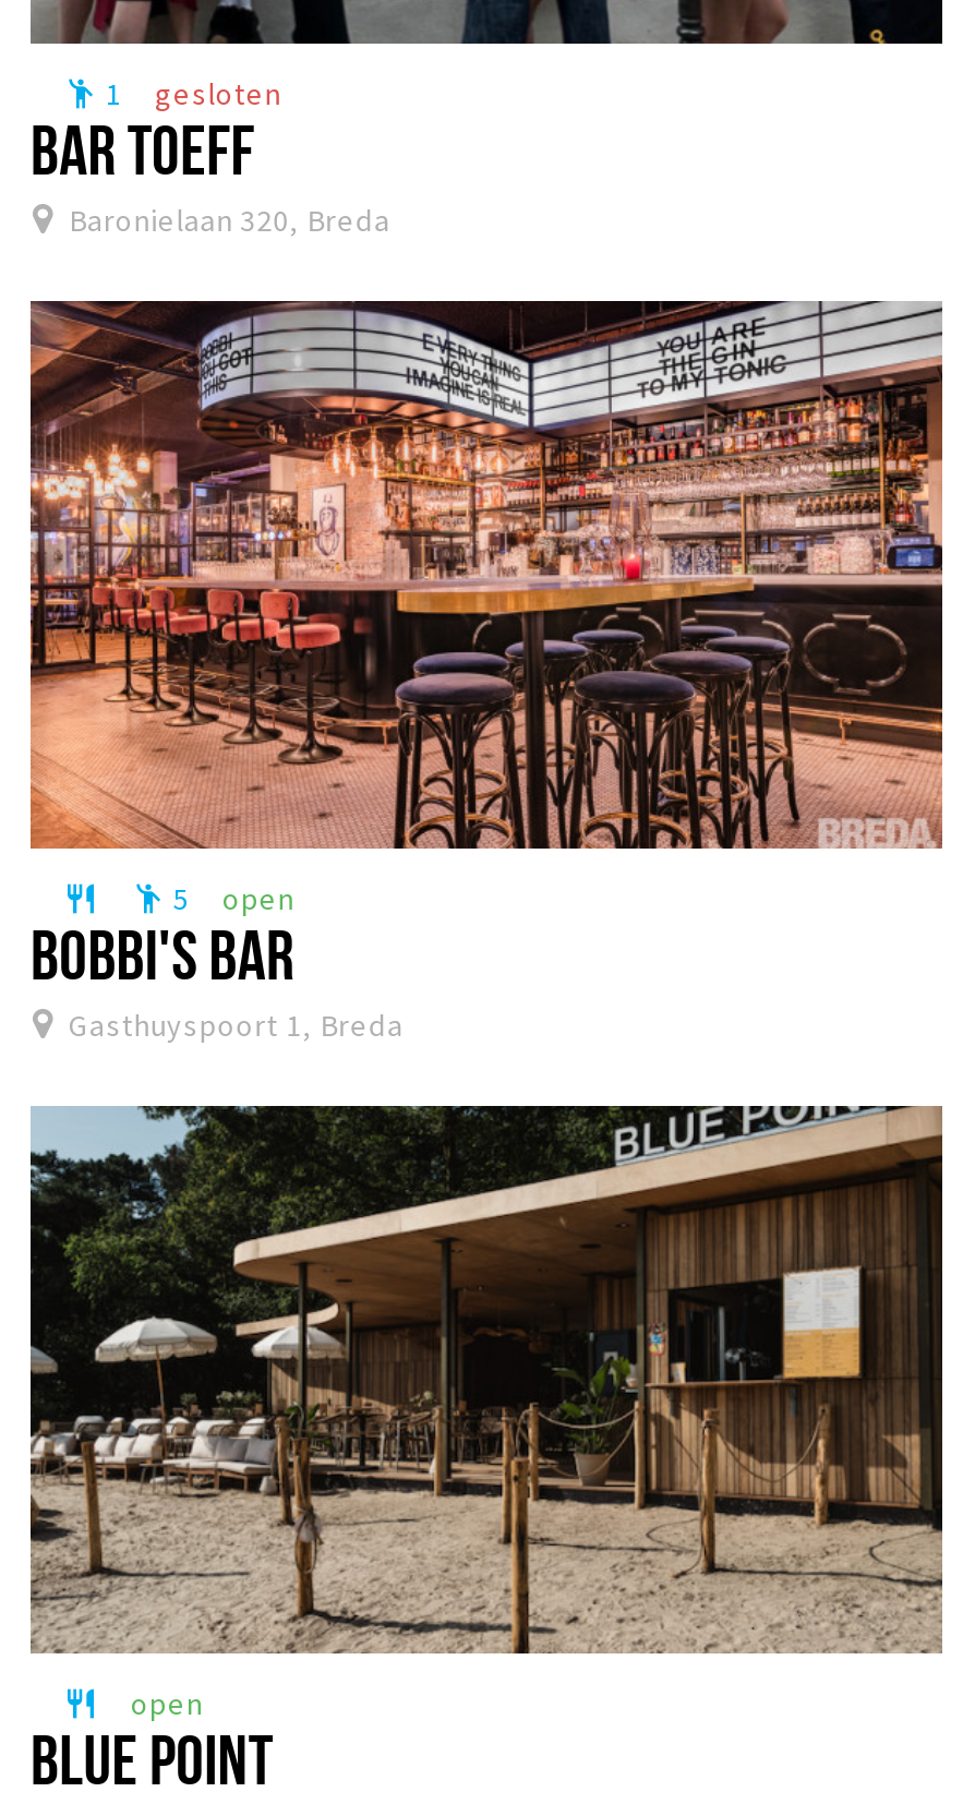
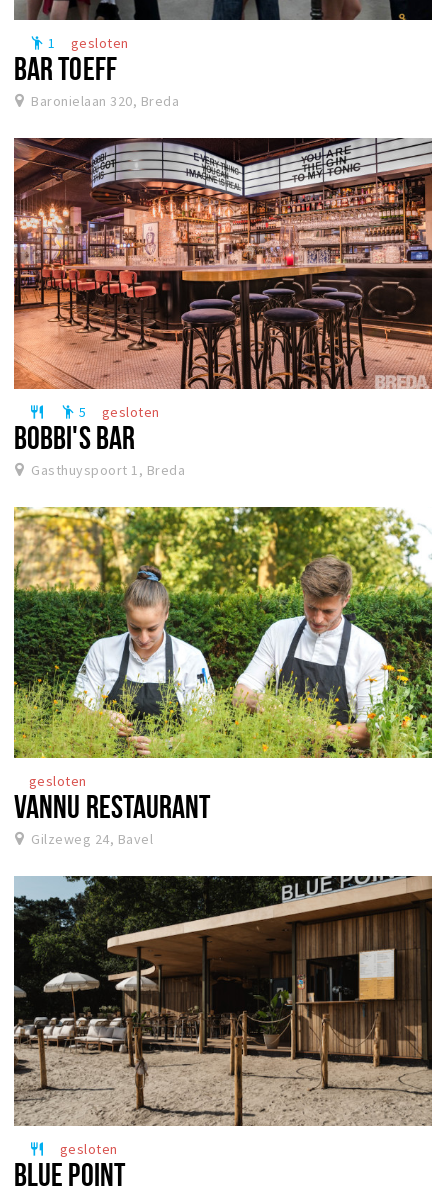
- open
+ gesloten

+ [image]
+ gesloten
+ VANNU RESTAURANT
+ Gilzeweg 24, Bavel

- open
+ gesloten
